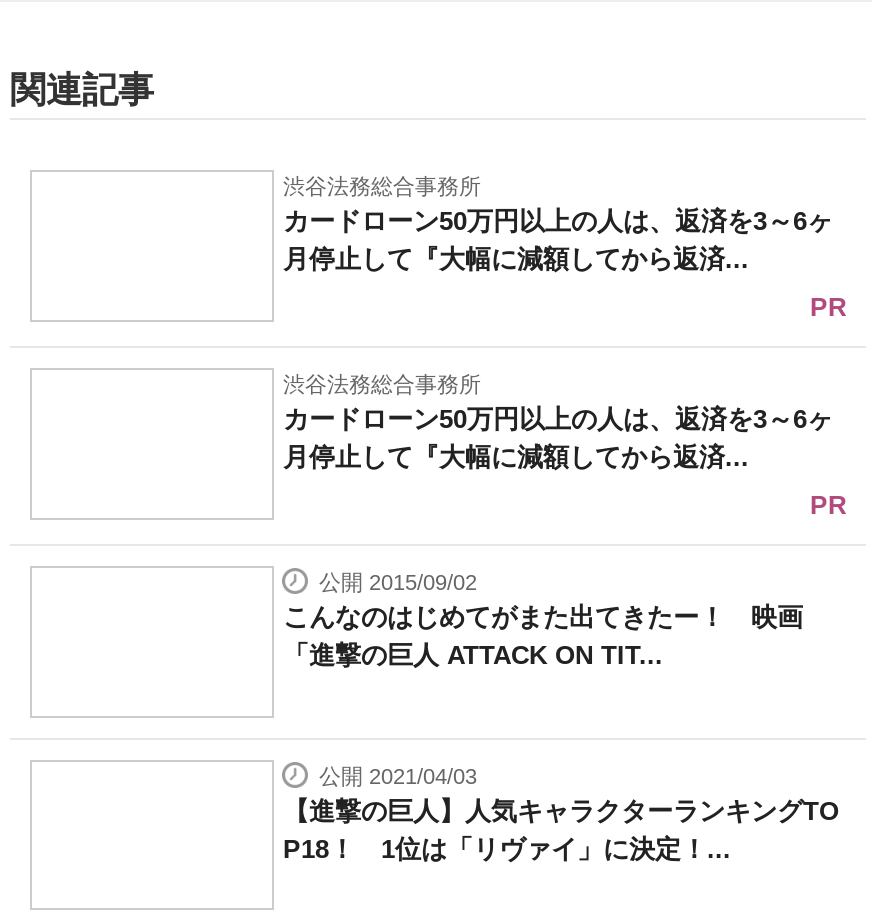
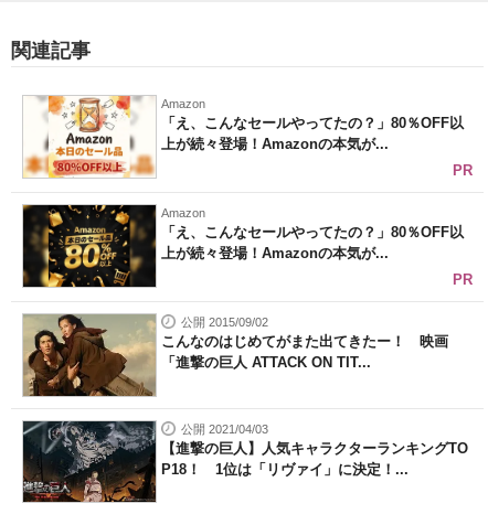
+ [image]

- 渋谷法務総合事務所
- カードローン50万円以上の人は、返済を3～6ヶ
- 月停止して『大幅に減額してから返済...
+ Amazon
+ 「え、こんなセールやってたの？」80％OFF以
+ 上が続々登場！Amazonの本気が...

+ [image]

- 渋谷法務総合事務所
- カードローン50万円以上の人は、返済を3～6ヶ
- 月停止して『大幅に減額してから返済...
+ Amazon
+ 「え、こんなセールやってたの？」80％OFF以
+ 上が続々登場！Amazonの本気が...

+ [image]

+ [image]
